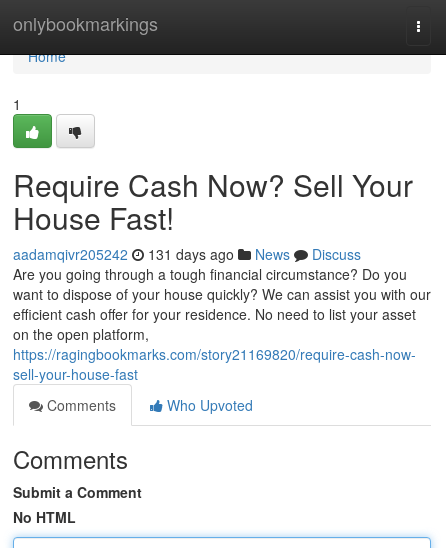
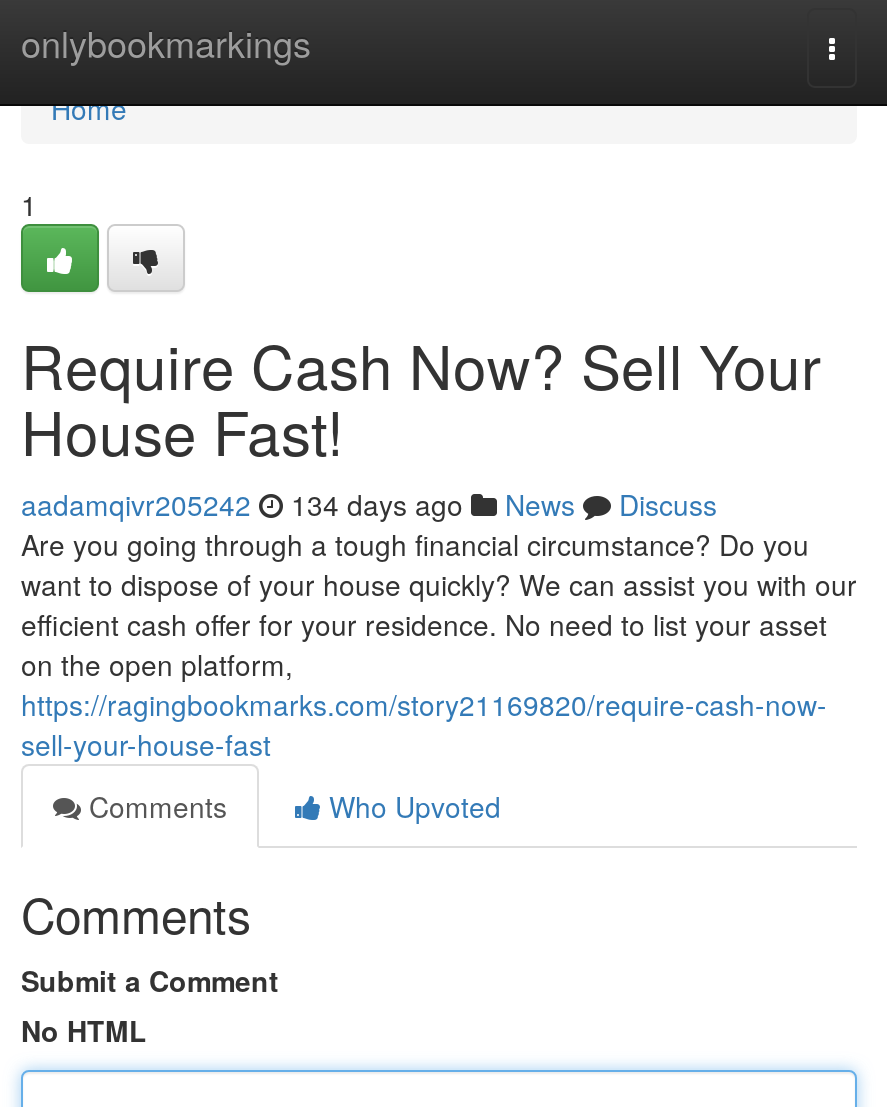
- aadamqivr205242 131 days ago News Discuss
+ aadamqivr205242 134 days ago News Discuss
